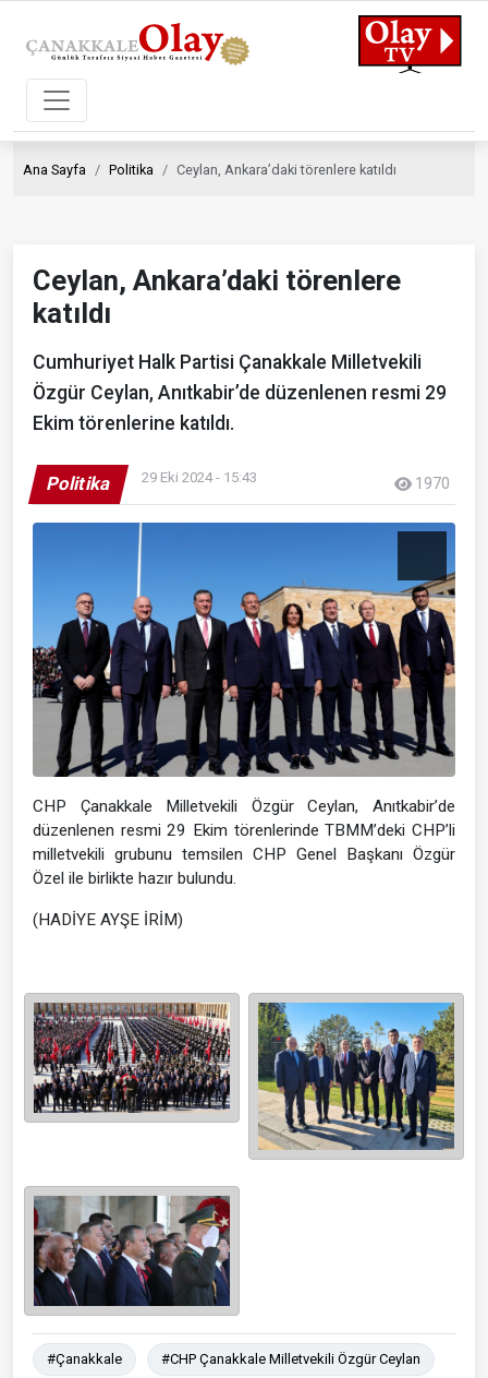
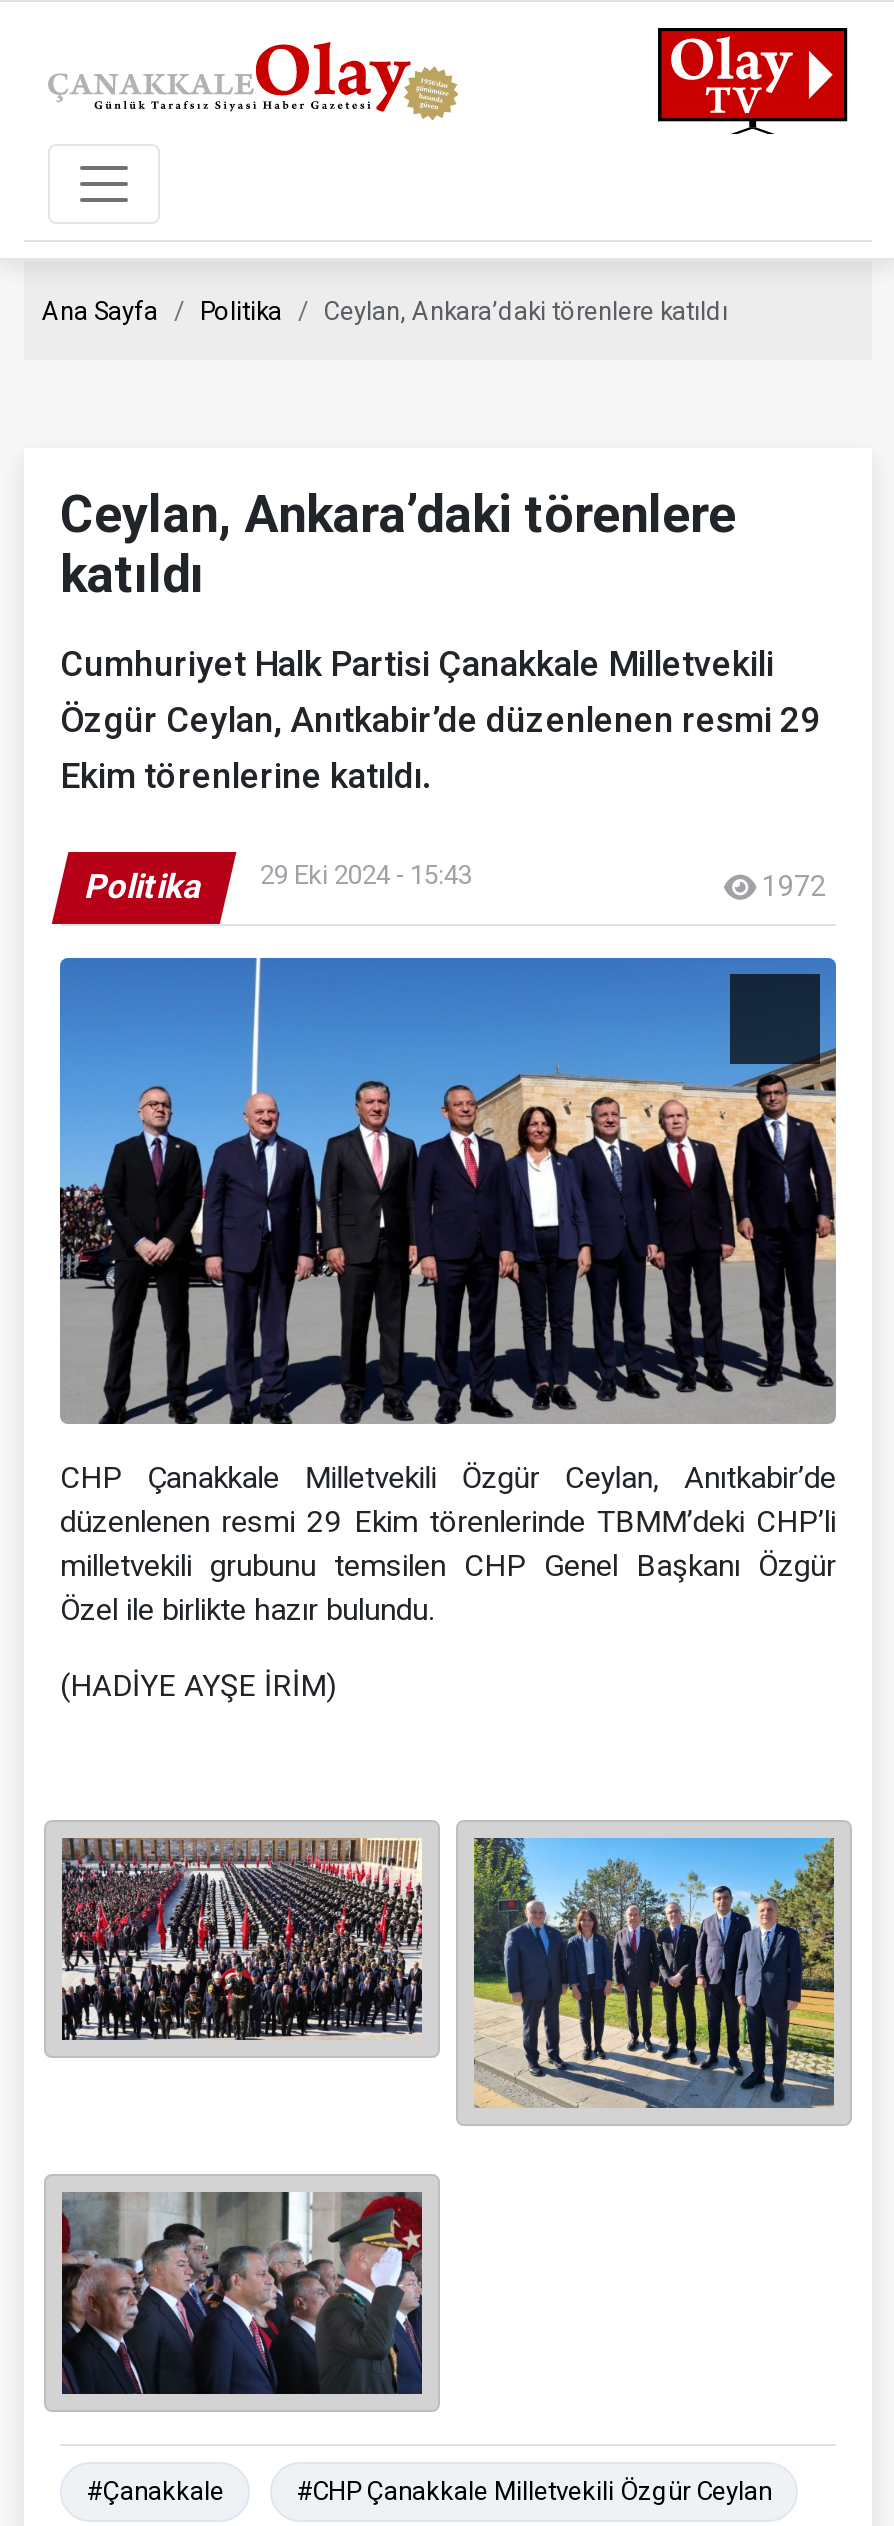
- 1970
+ 1972
